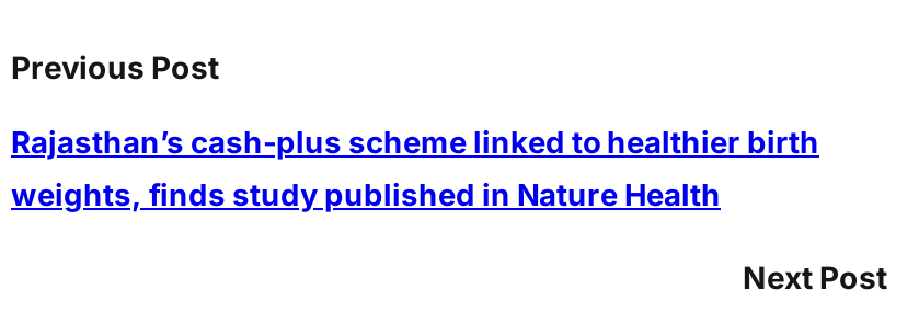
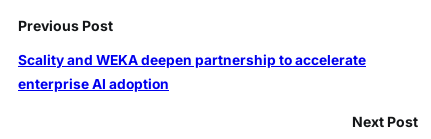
- Rajasthan’s cash-plus scheme linked to healthier birth
+ Scality and WEKA deepen partnership to accelerate

- weights, finds study published in Nature Health
+ enterprise AI adoption
